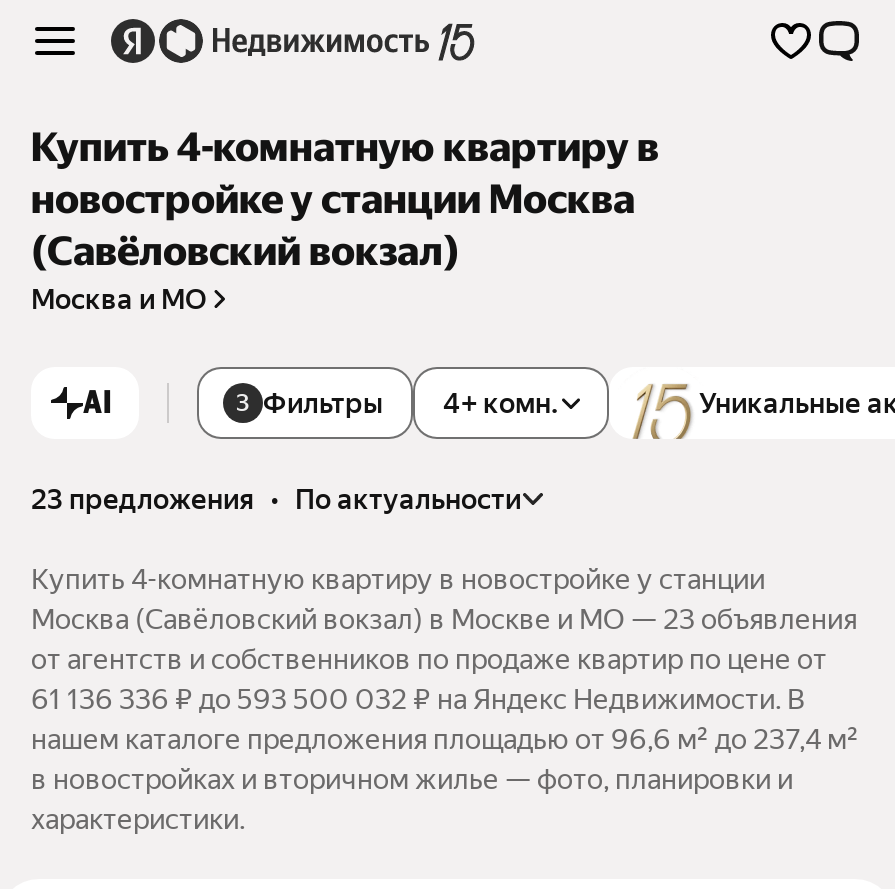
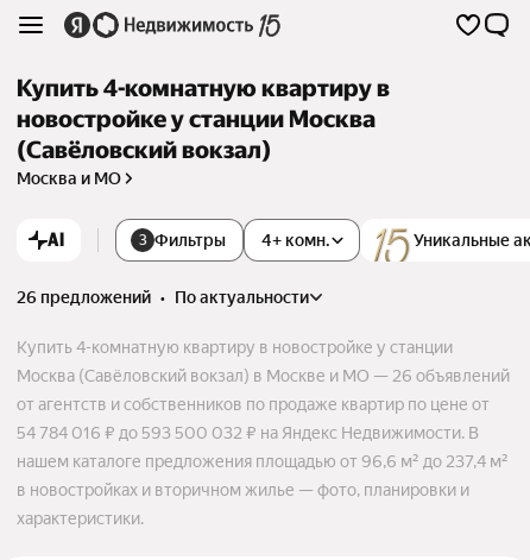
- 23 предложения • по актуальности
+ 26 предложений • по актуальности

- Москва (Савёловский вокзал) в Москве и МО — 23 объявления
+ Москва (Савёловский вокзал) в Москве и МО — 26 объявлений

- 61 136 336 ₽ до 593 500 032 ₽ на Яндекс Недвижимости. В
+ 54 784 016 ₽ до 593 500 032 ₽ на Яндекс Недвижимости. В
